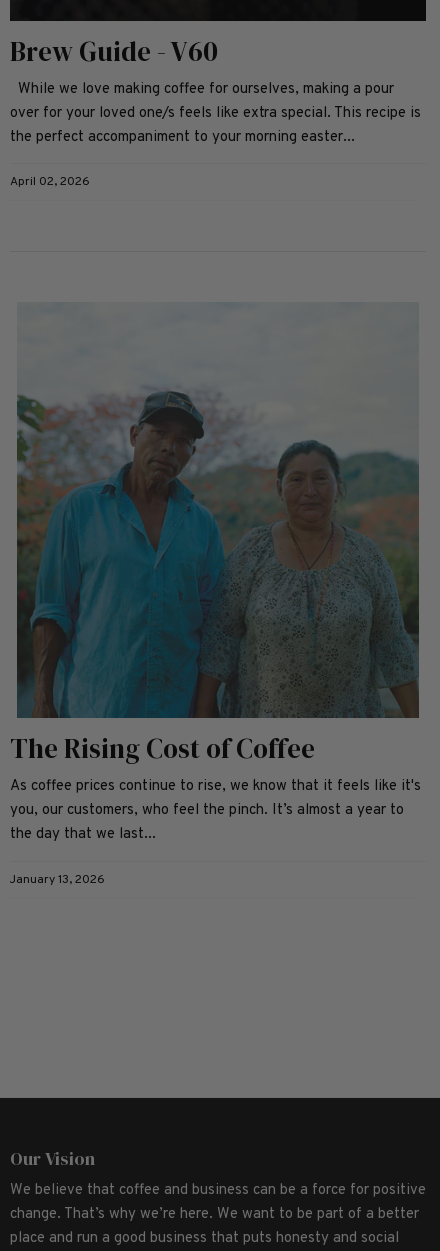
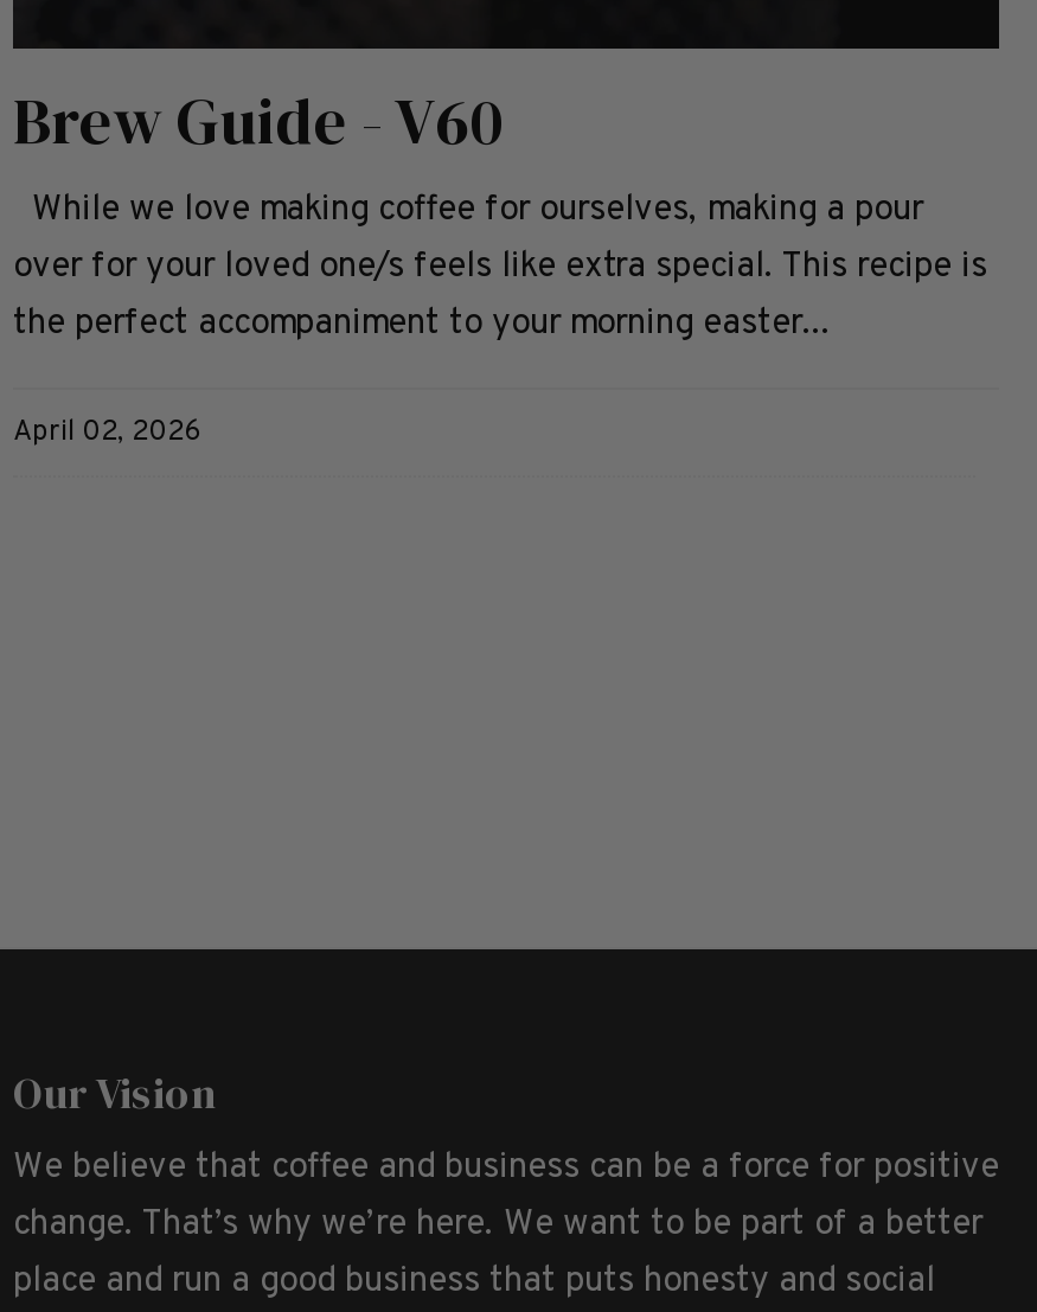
- [image]
- The Rising Cost of Coffee
- As coffee prices continue to rise, we know that it feels like it's
- you, our customers, who feel the pinch. It’s almost a year to
- the day that we last...
- January 13, 2026
